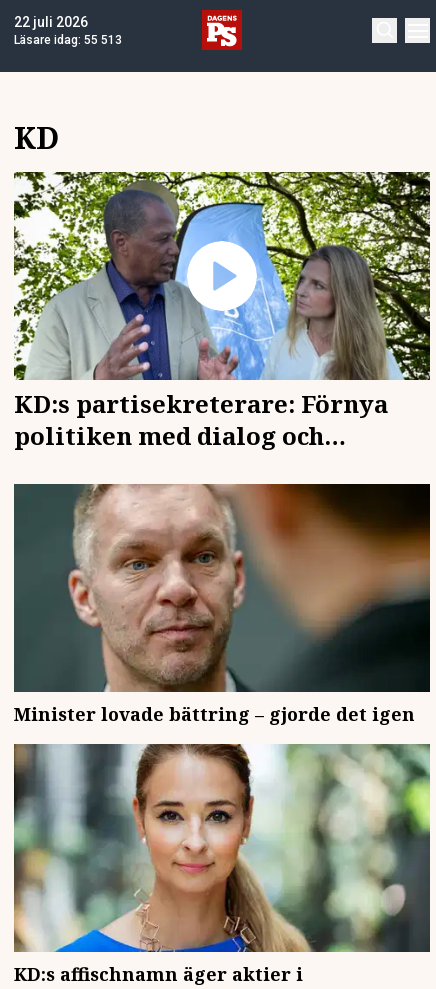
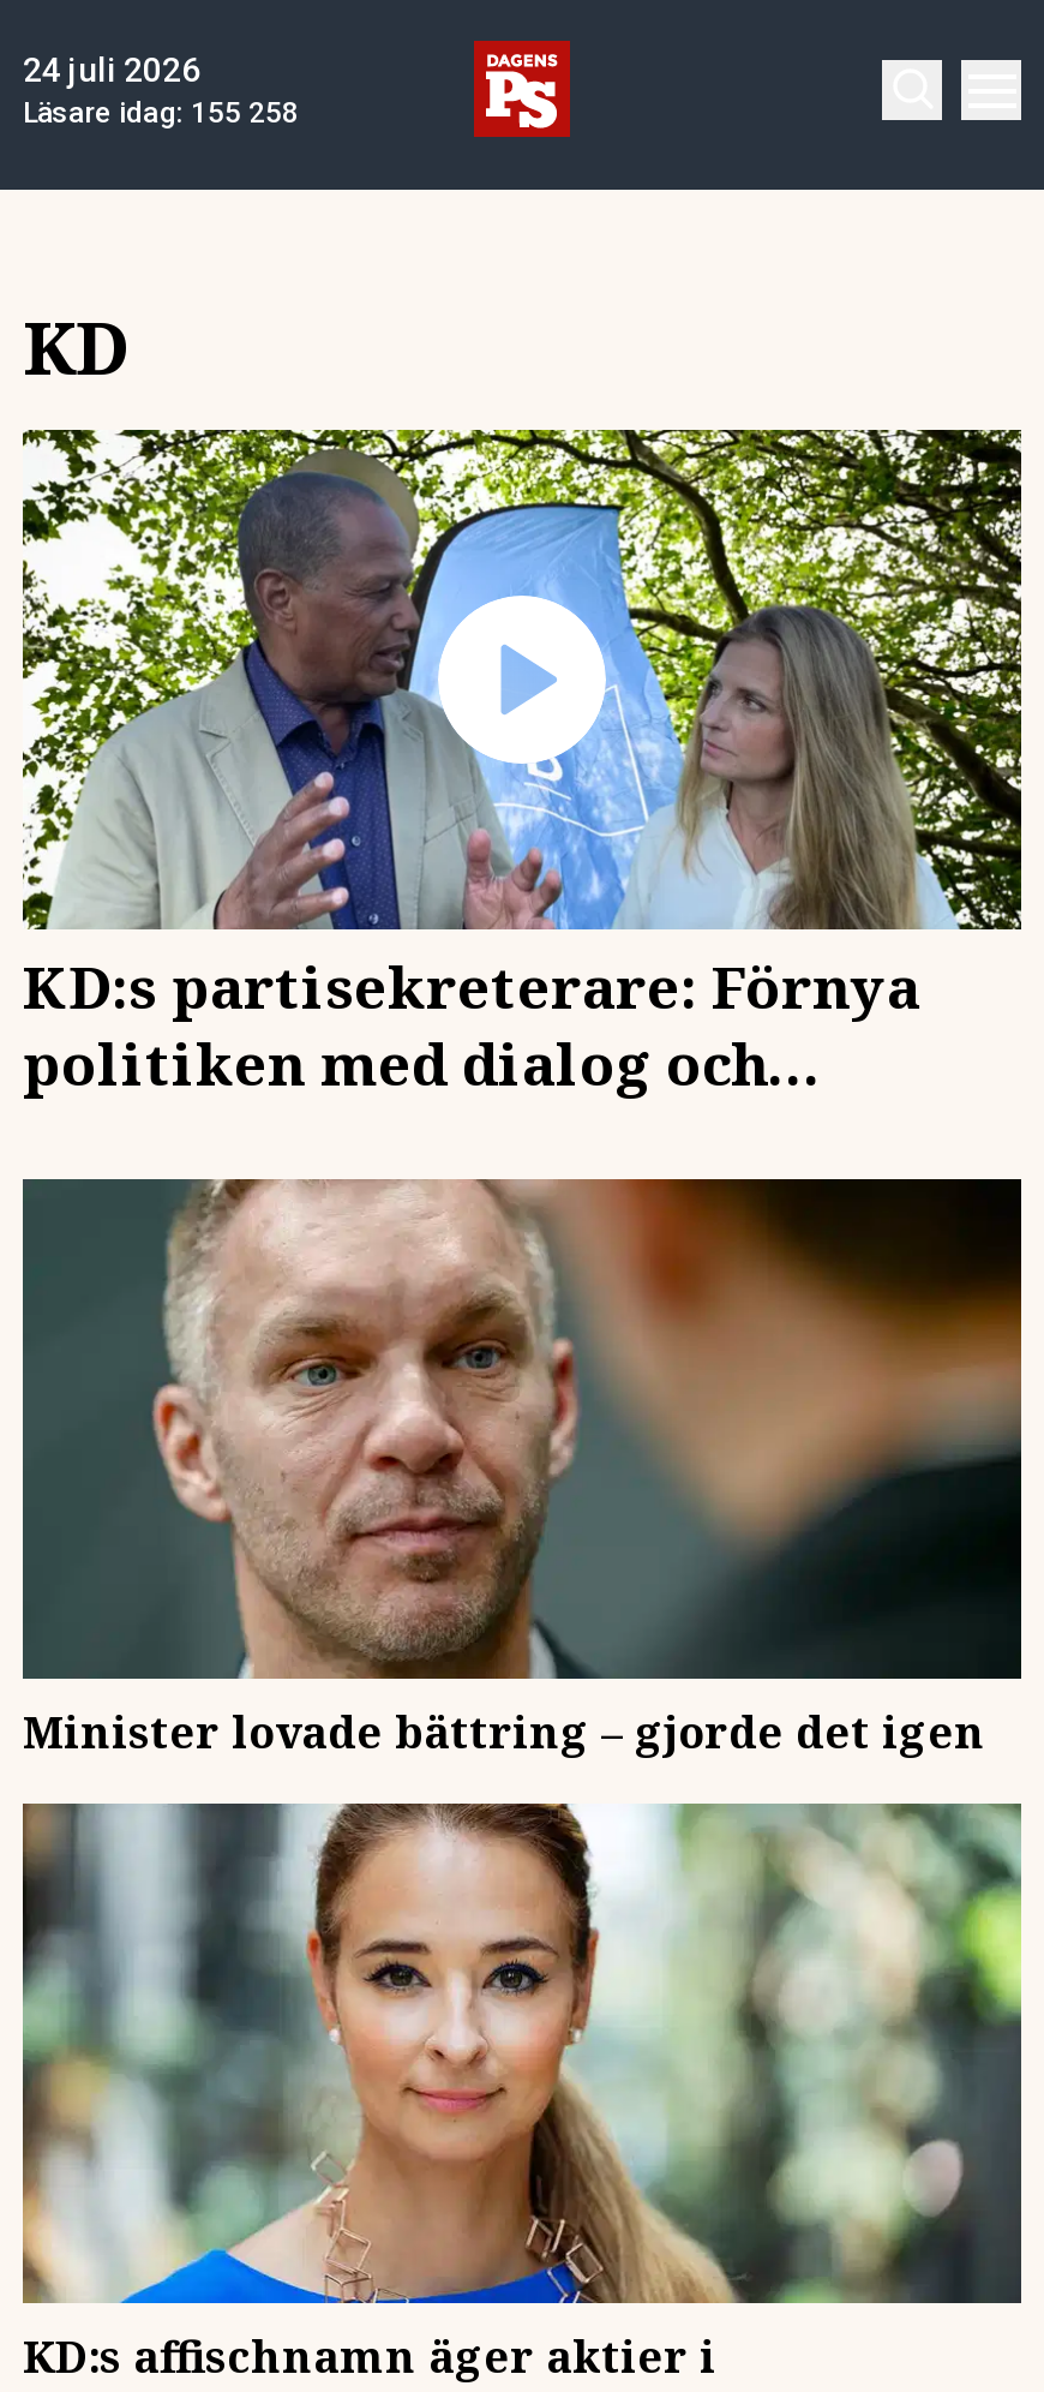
- 22 juli 2026
+ 24 juli 2026

- Läsare idag: 55 513
+ Läsare idag: 155 258
